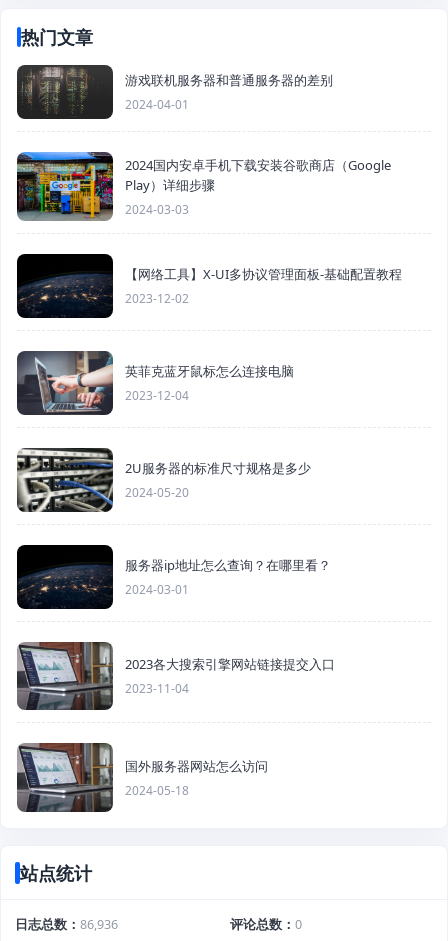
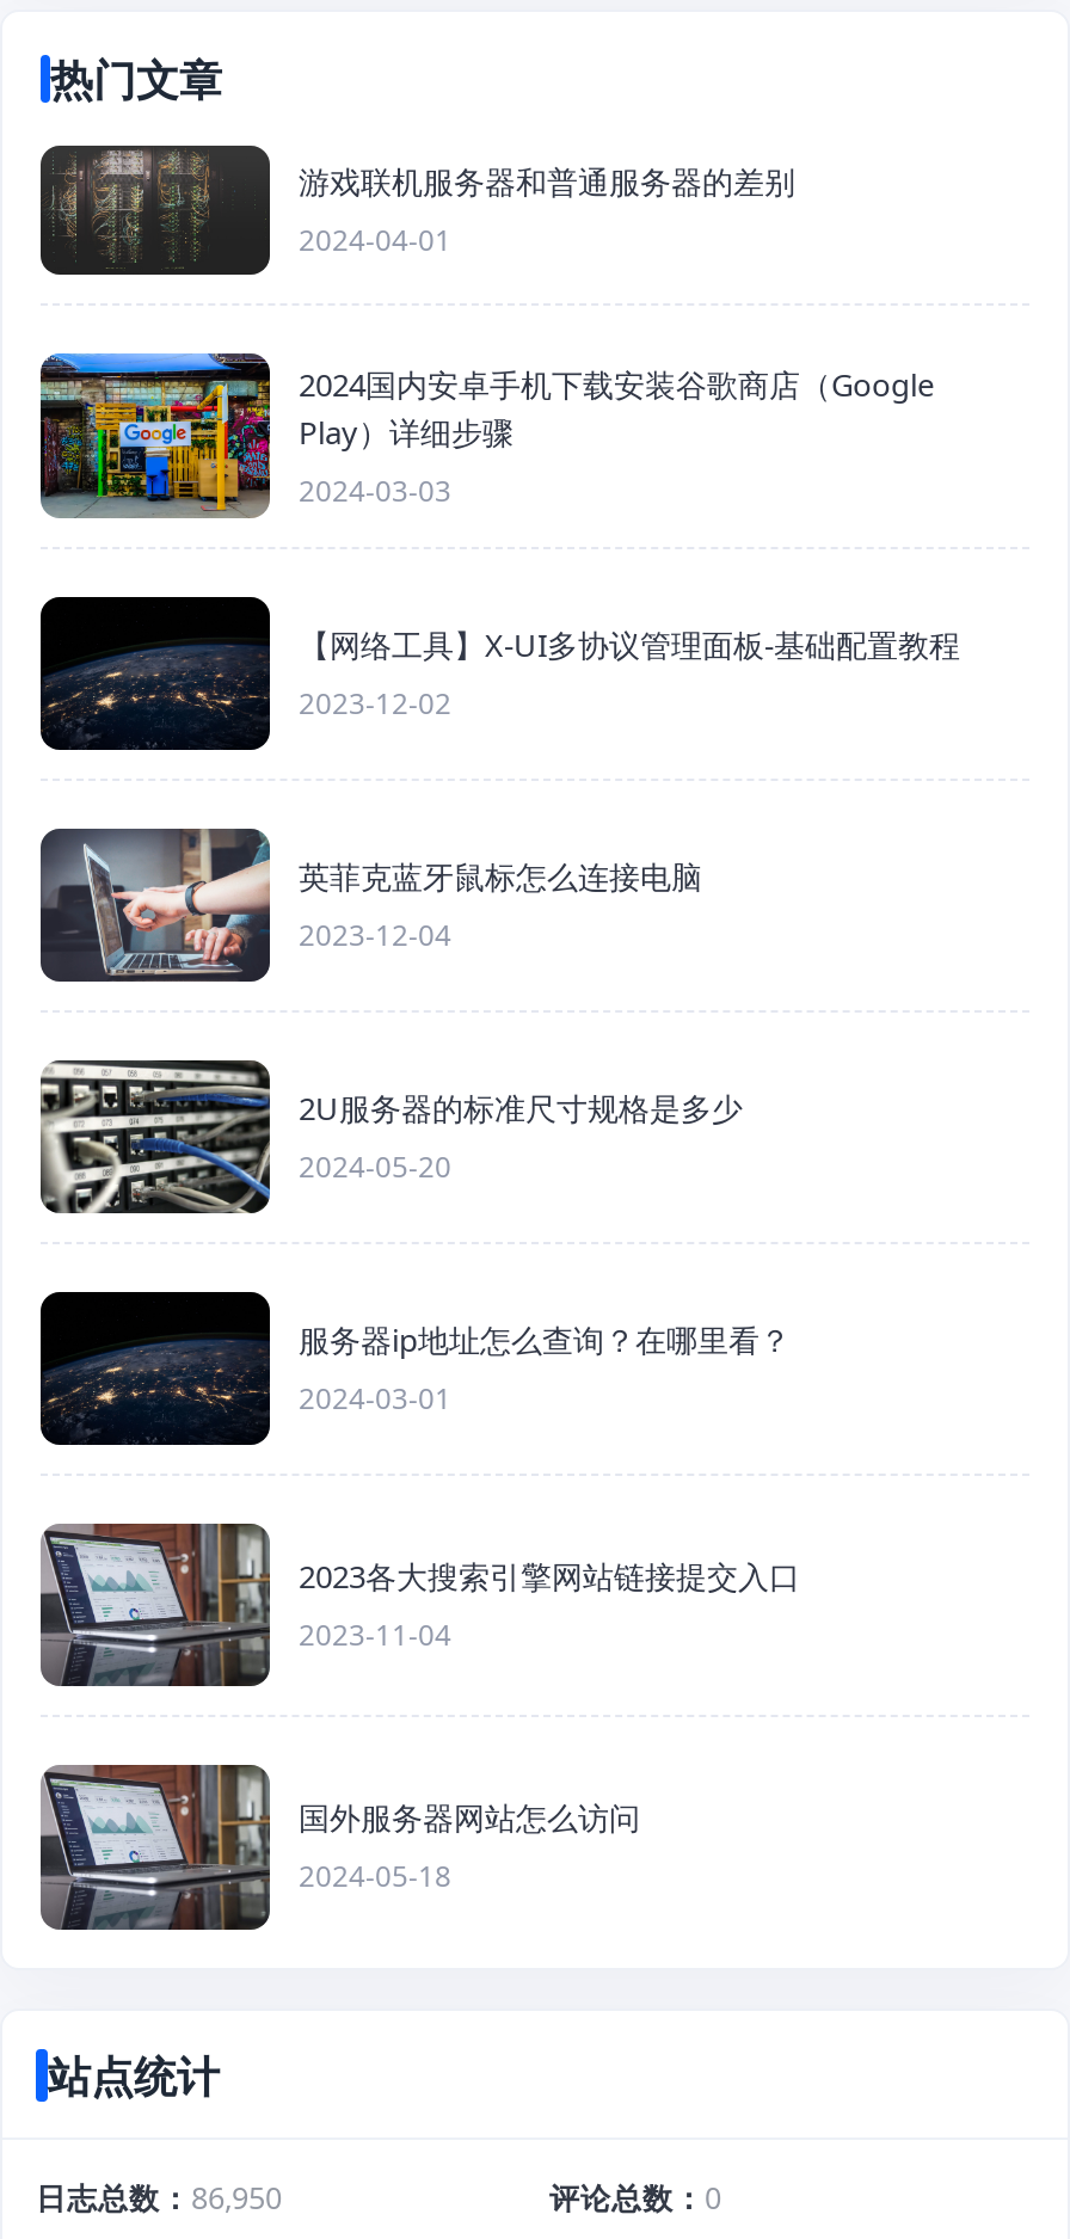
- 日志总数 86,936
+ 日志总数 86,950
